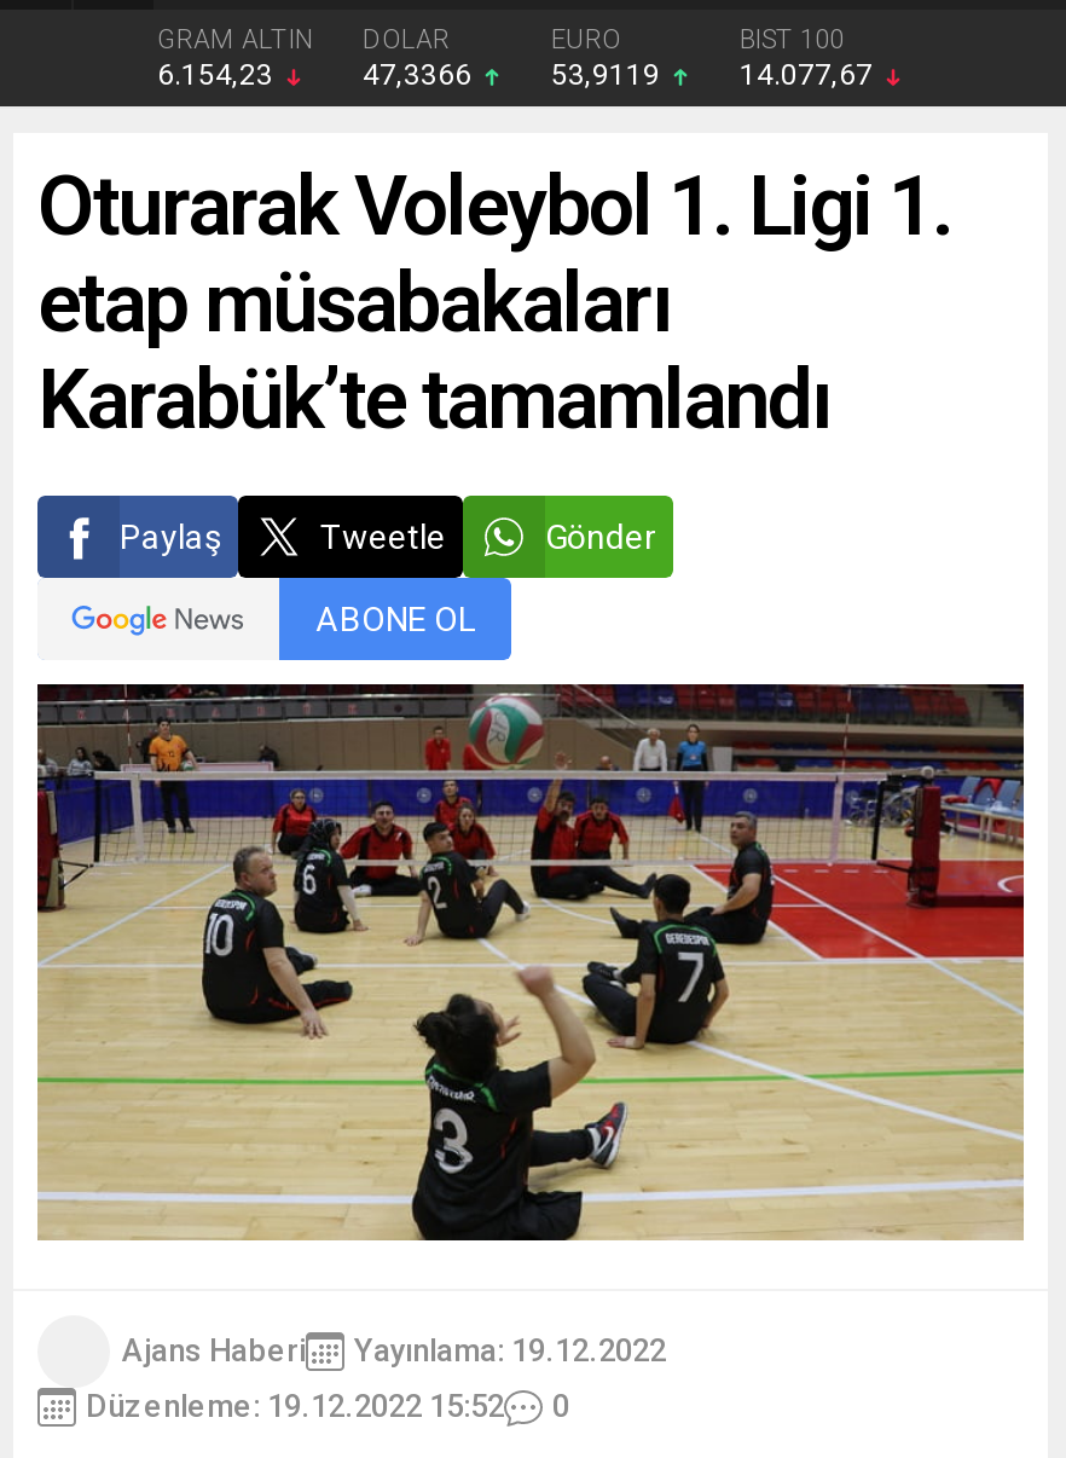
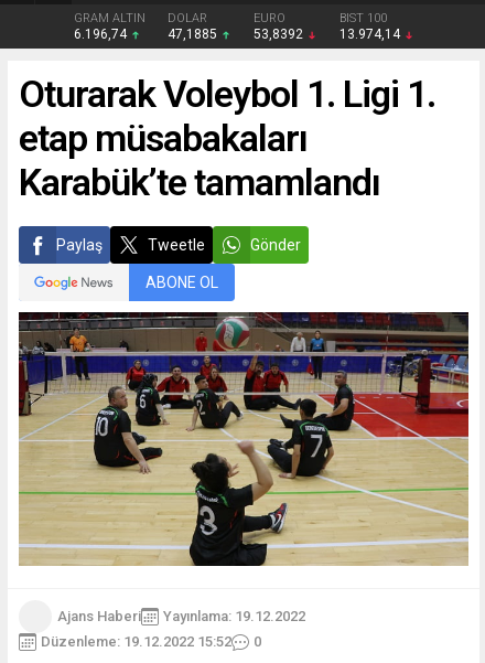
- 6.154,23
+ 6.196,74

- 47,3366
+ 47,1885

- 53,9119
+ 53,8392

- 14.077,67
+ 13.974,14
